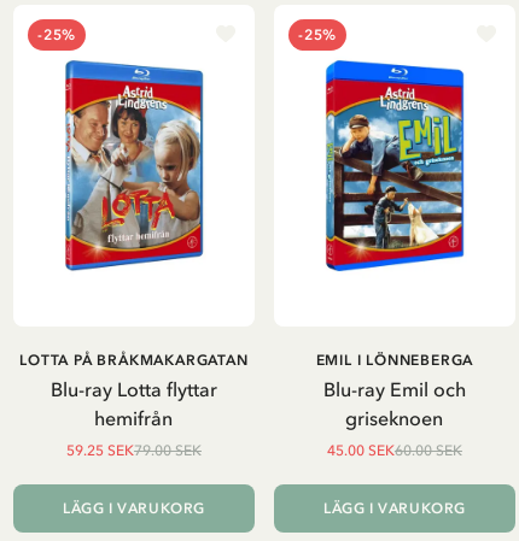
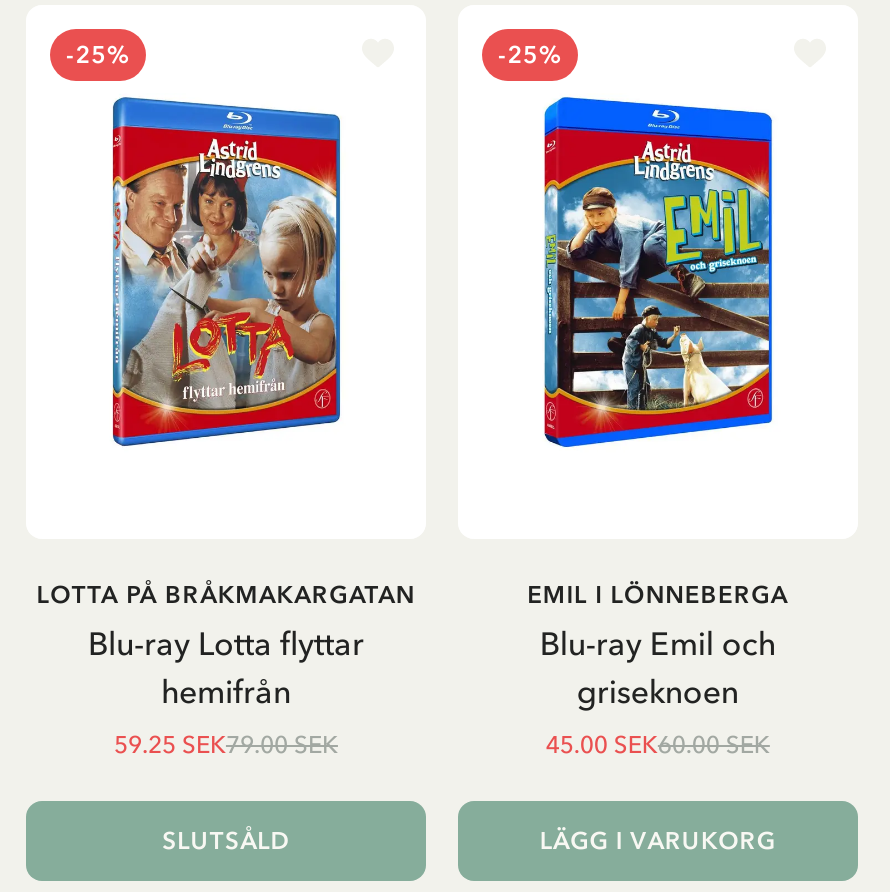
- LÄGG I VARUKORG
+ SLUTSÅLD
